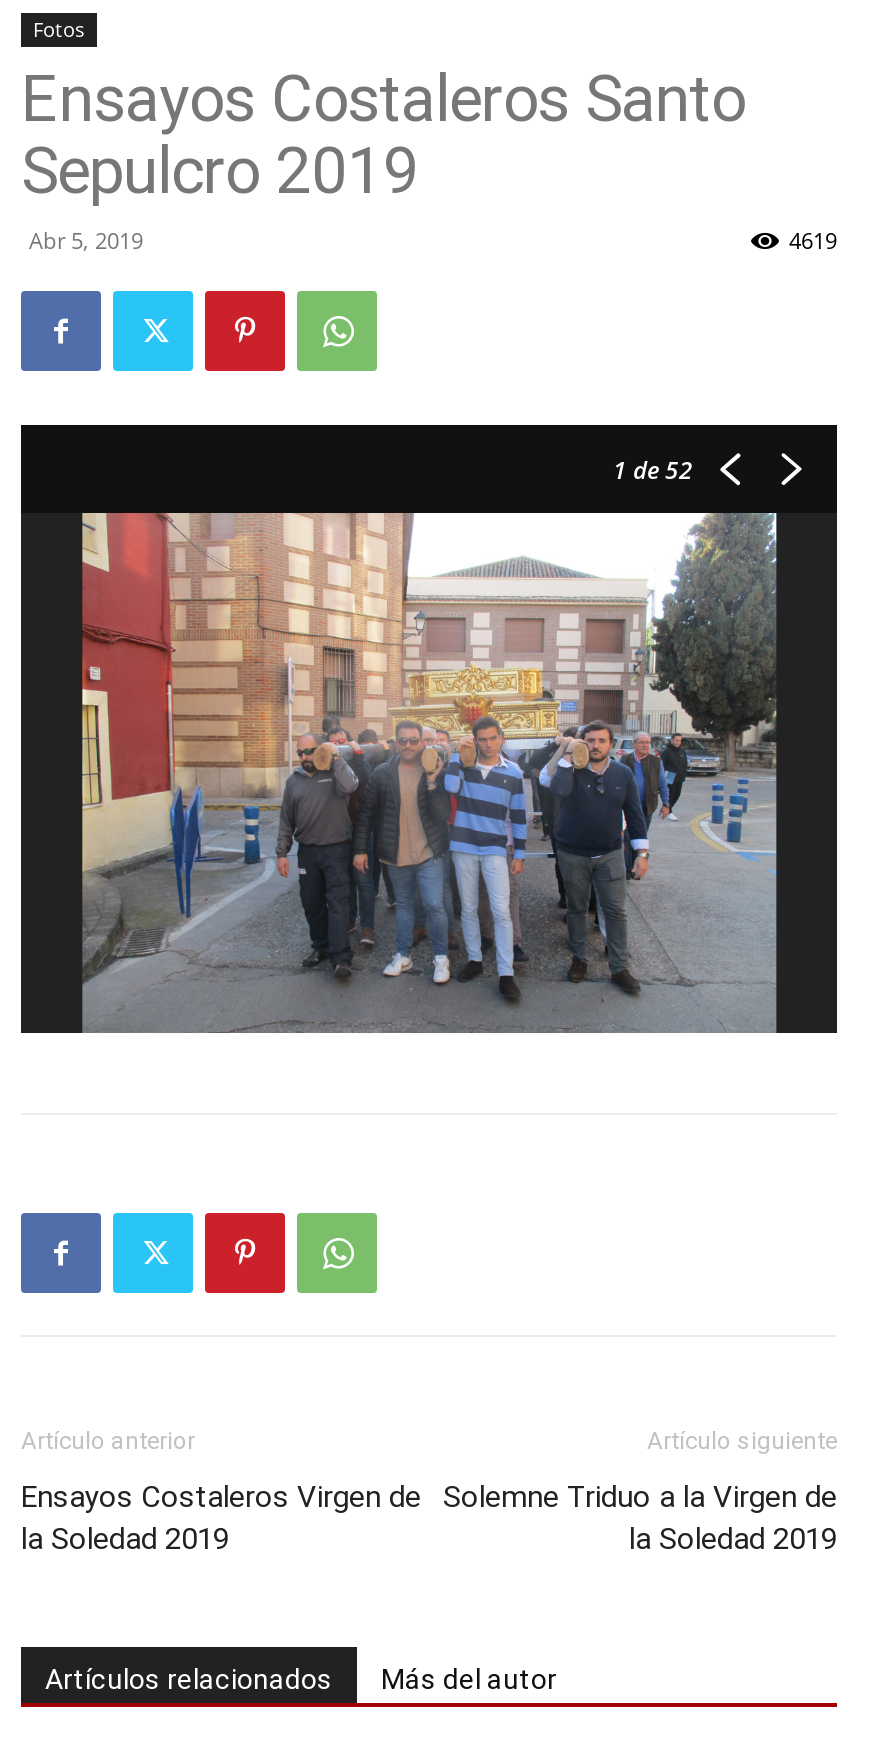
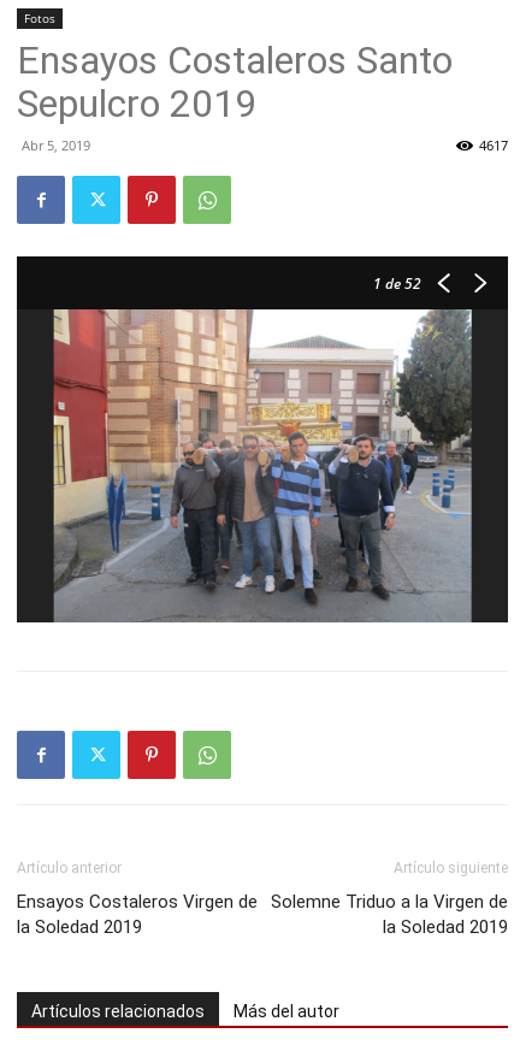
- 4619
+ 4617
